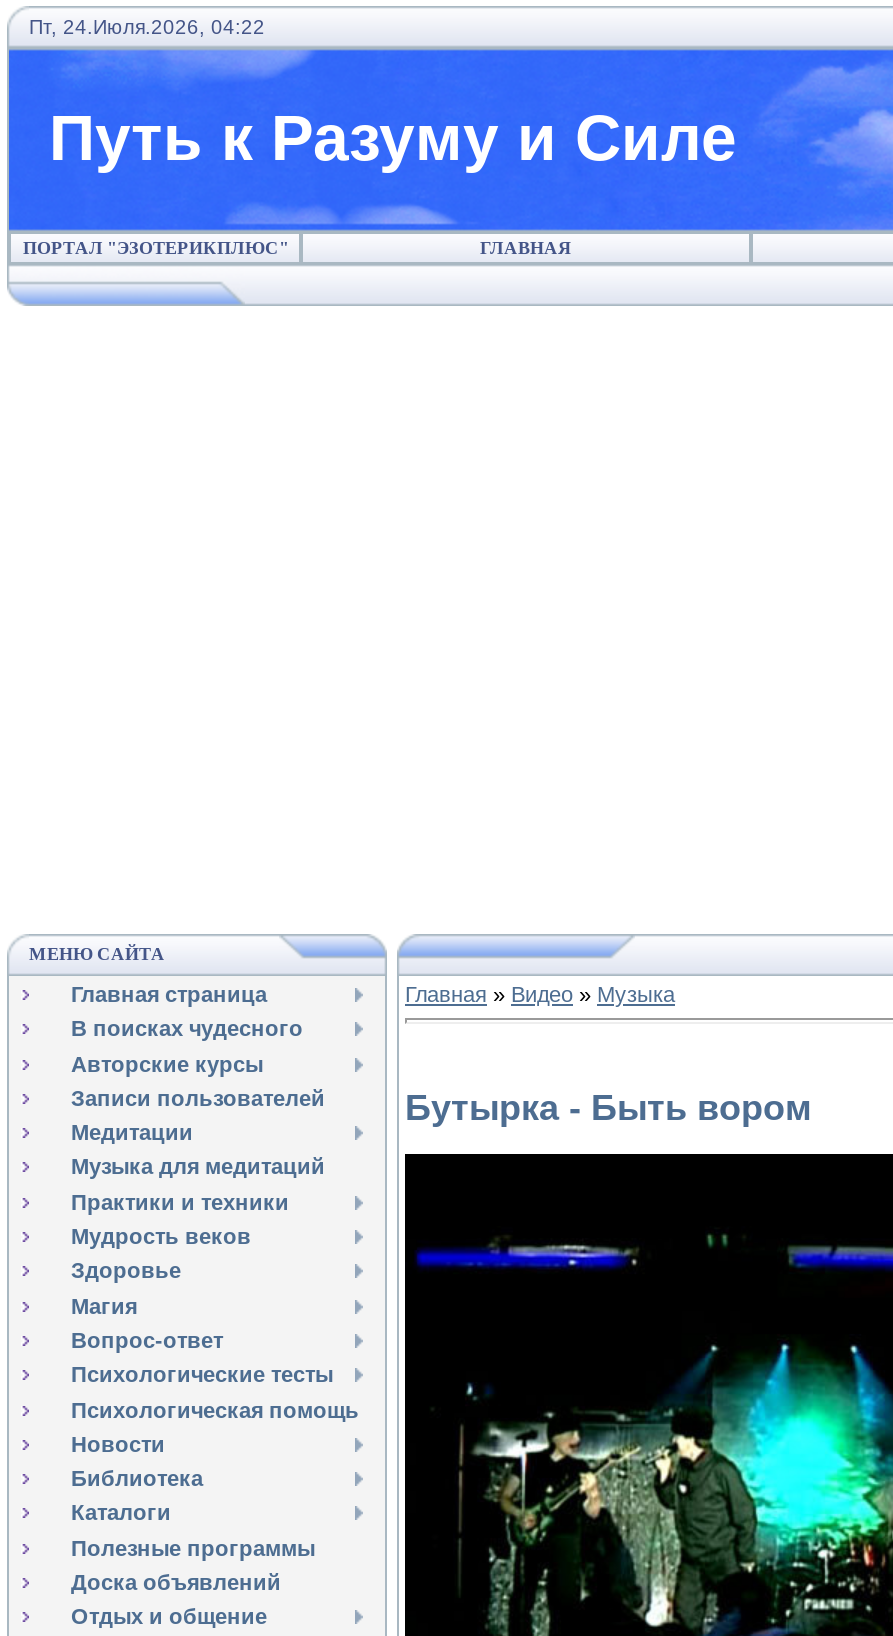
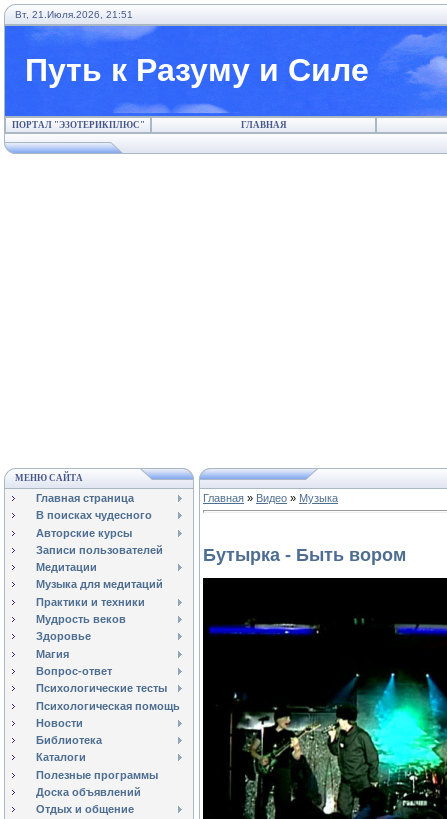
- Пт, 24.Июля.2026, 04:22
+ Вт, 21.Июля.2026, 21:51
